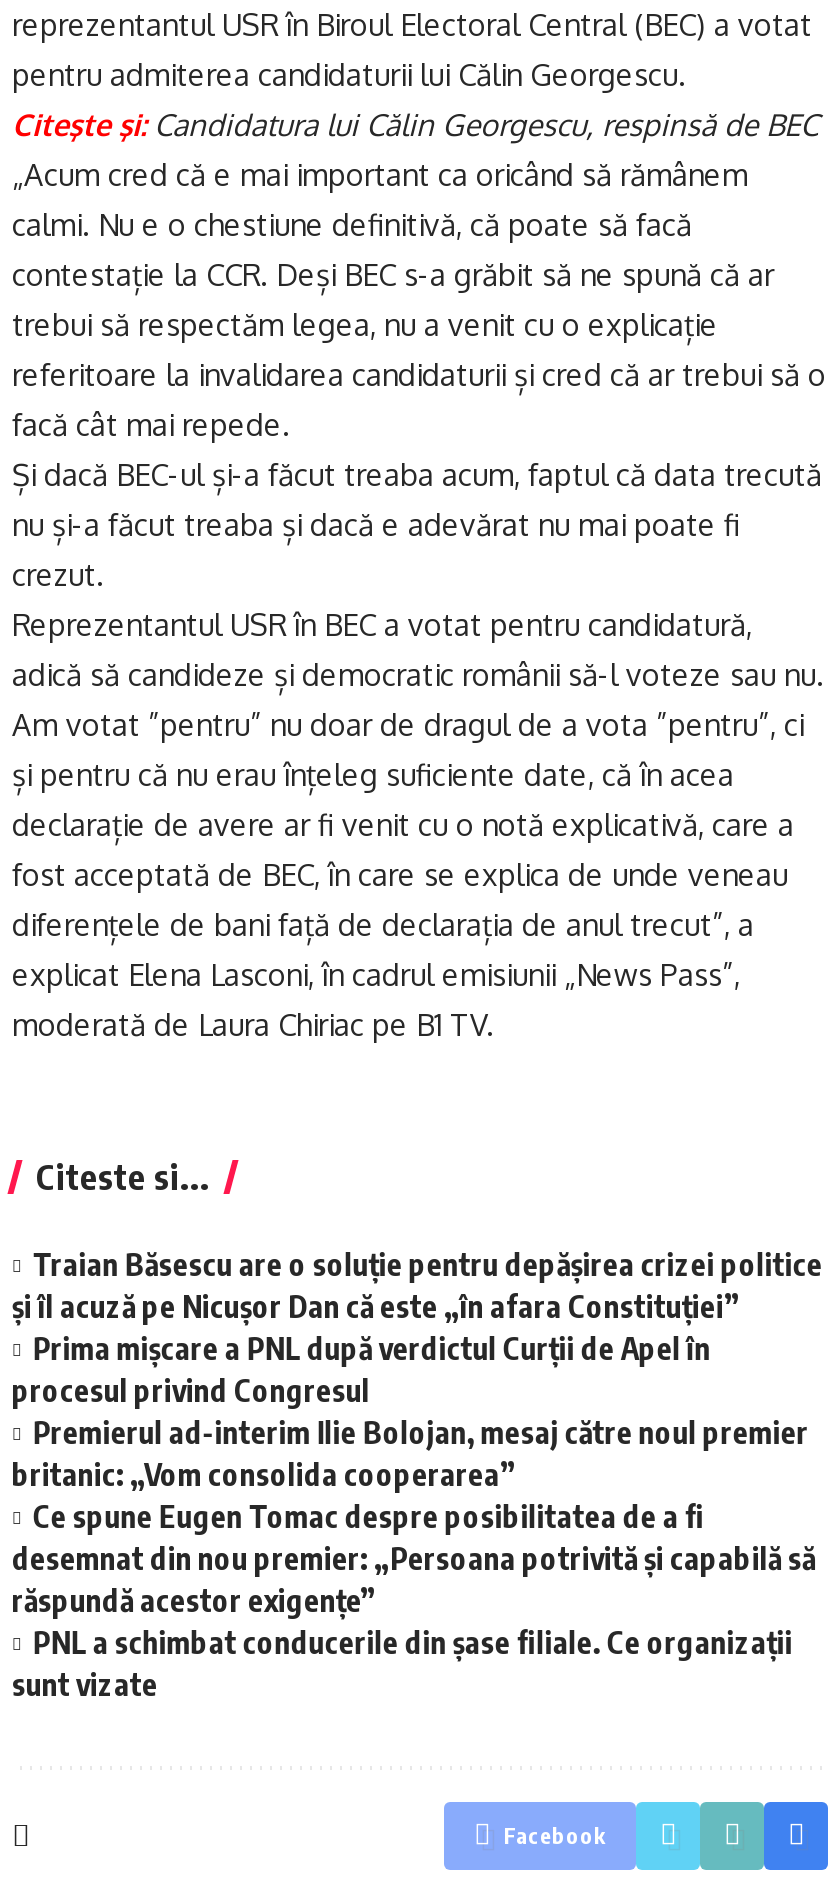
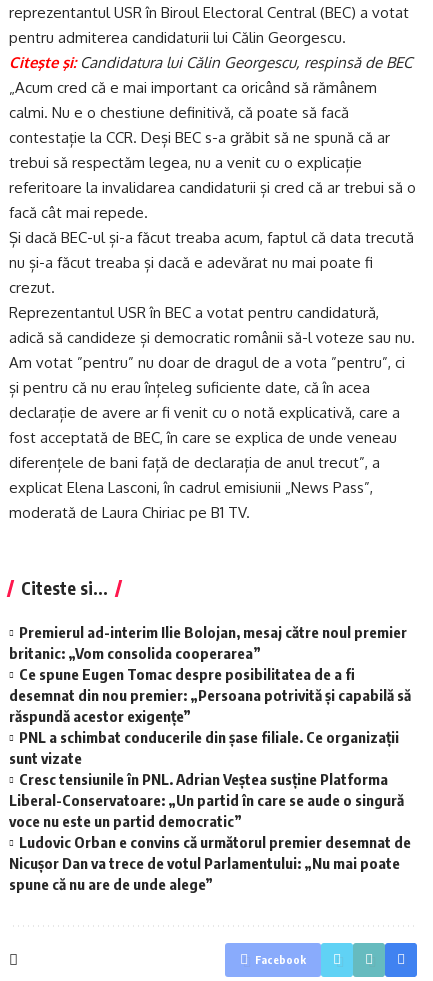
- Traian Băsescu are o soluție pentru depășirea crizei politice
- și îl acuză pe Nicușor Dan că este „în afara Constituției”
- Prima mișcare a PNL după verdictul Curții de Apel în
- procesul privind Congresul

moved up: Premierul ad-interim Ilie Bolojan, mesaj către noul premier | britanic: „Vom consolida cooperarea” | Ce spune Eugen Tomac despre posibilitatea de a fi | desemnat din nou premier: „Persoana potrivită și capabilă să | răspundă acestor exigențe” | PNL a schimbat conducerile din șase filiale. Ce organizații | sunt vizate

+ Cresc tensiunile în PNL. Adrian Veștea susține Platforma
+ Liberal-Conservatoare: „Un partid în care se aude o singură
+ voce nu este un partid democratic”
+ Ludovic Orban e convins că următorul premier desemnat de
+ Nicușor Dan va trece de votul Parlamentului: „Nu mai poate
+ spune că nu are de unde alege”
